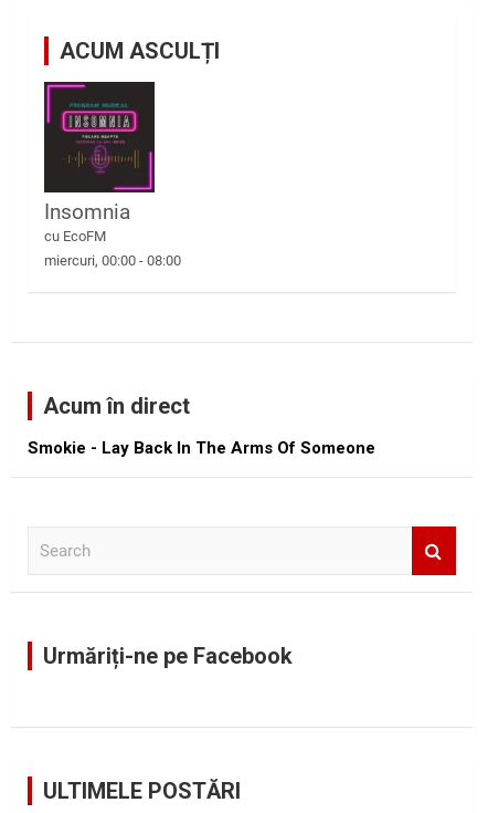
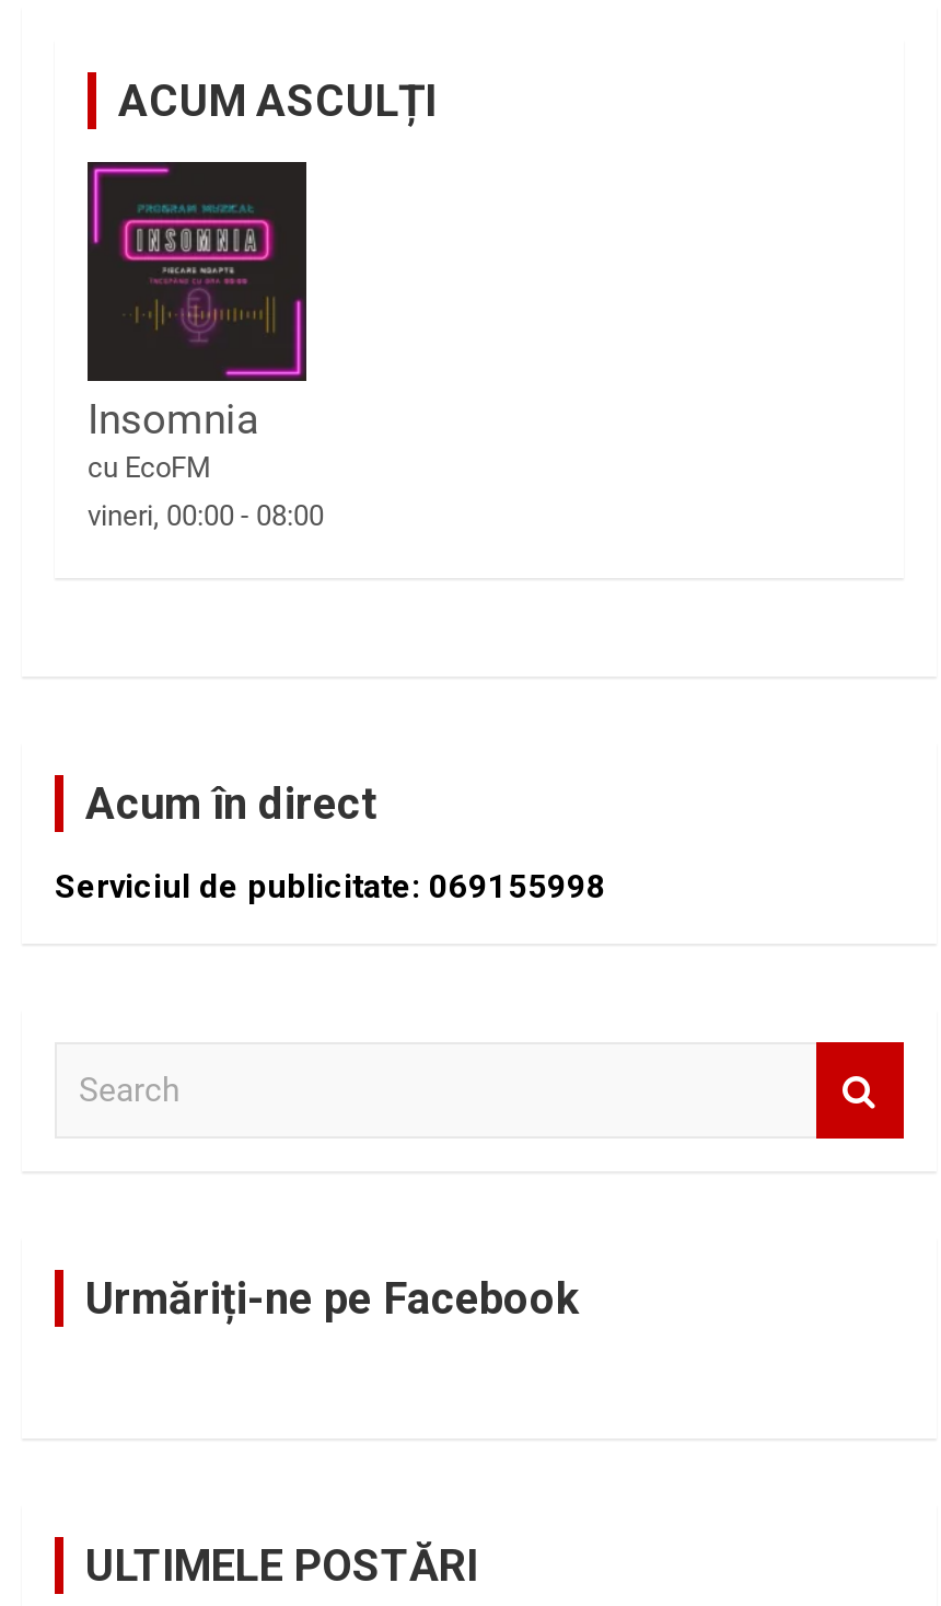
- miercuri, 00:00 - 08:00
+ vineri, 00:00 - 08:00

- Smokie - Lay Back In The Arms Of Someone
+ Serviciul de publicitate: 069155998
